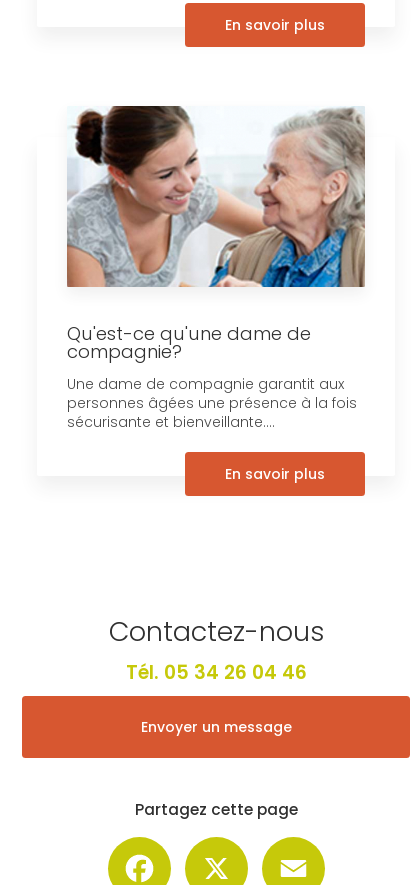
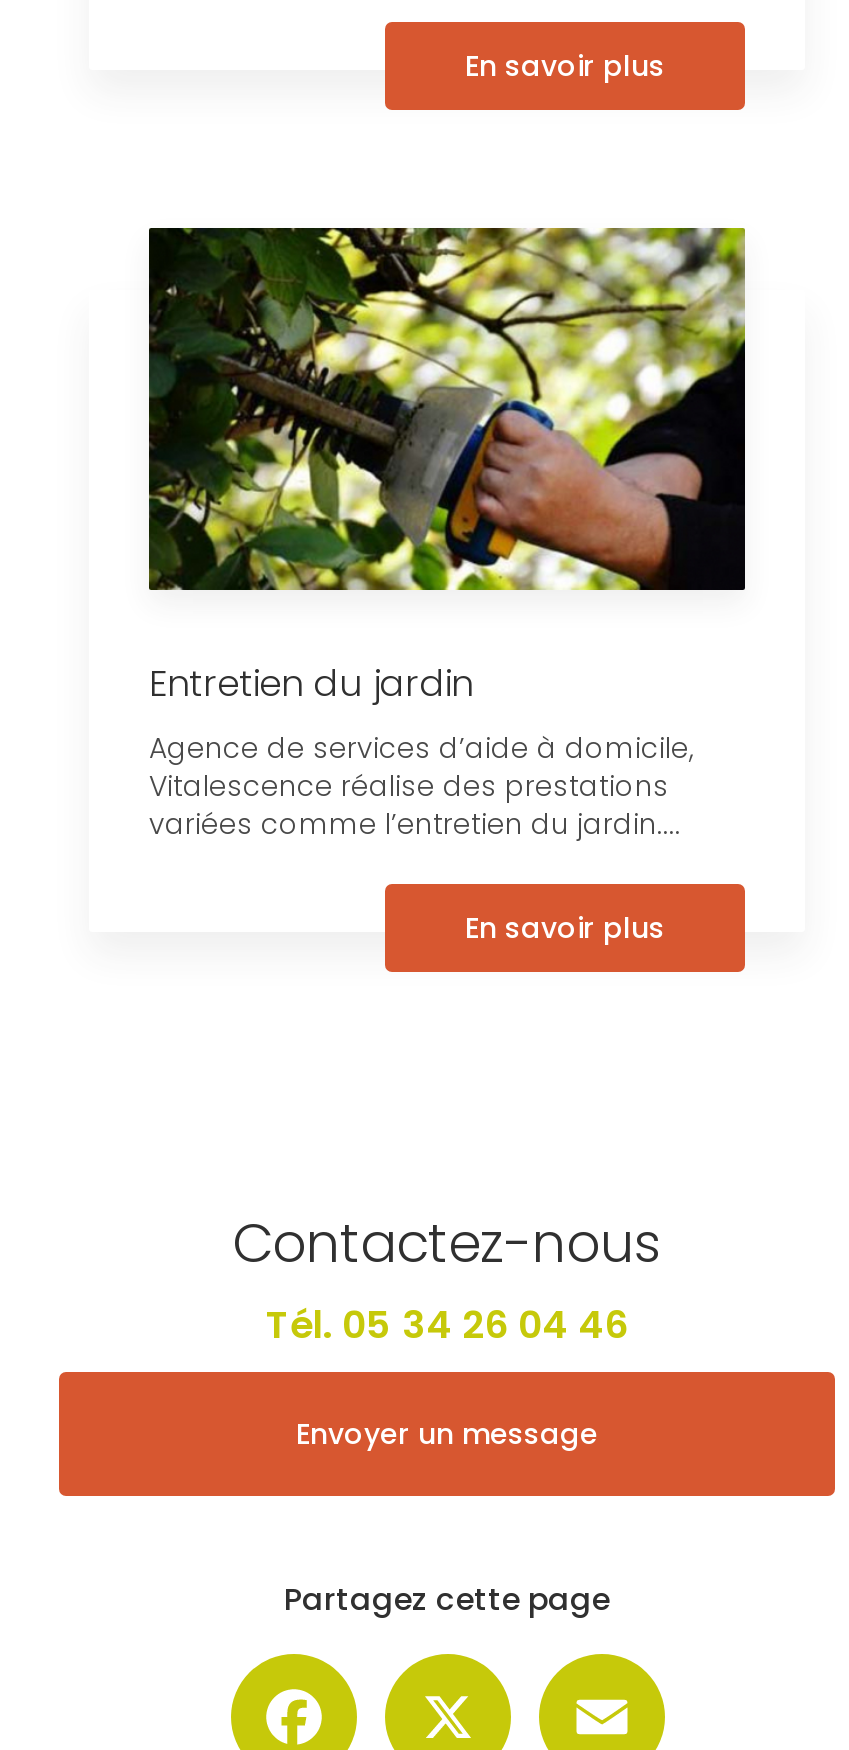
- [image]
- Qu'est-ce qu'une dame de
- compagnie?
- Une dame de compagnie garantit aux
- personnes âgées une présence à la fois
- sécurisante et bienveillante....
+ [image]
+ Entretien du jardin
+ Agence de services d’aide à domicile,
+ Vitalescence réalise des prestations
+ variées comme l’entretien du jardin....
